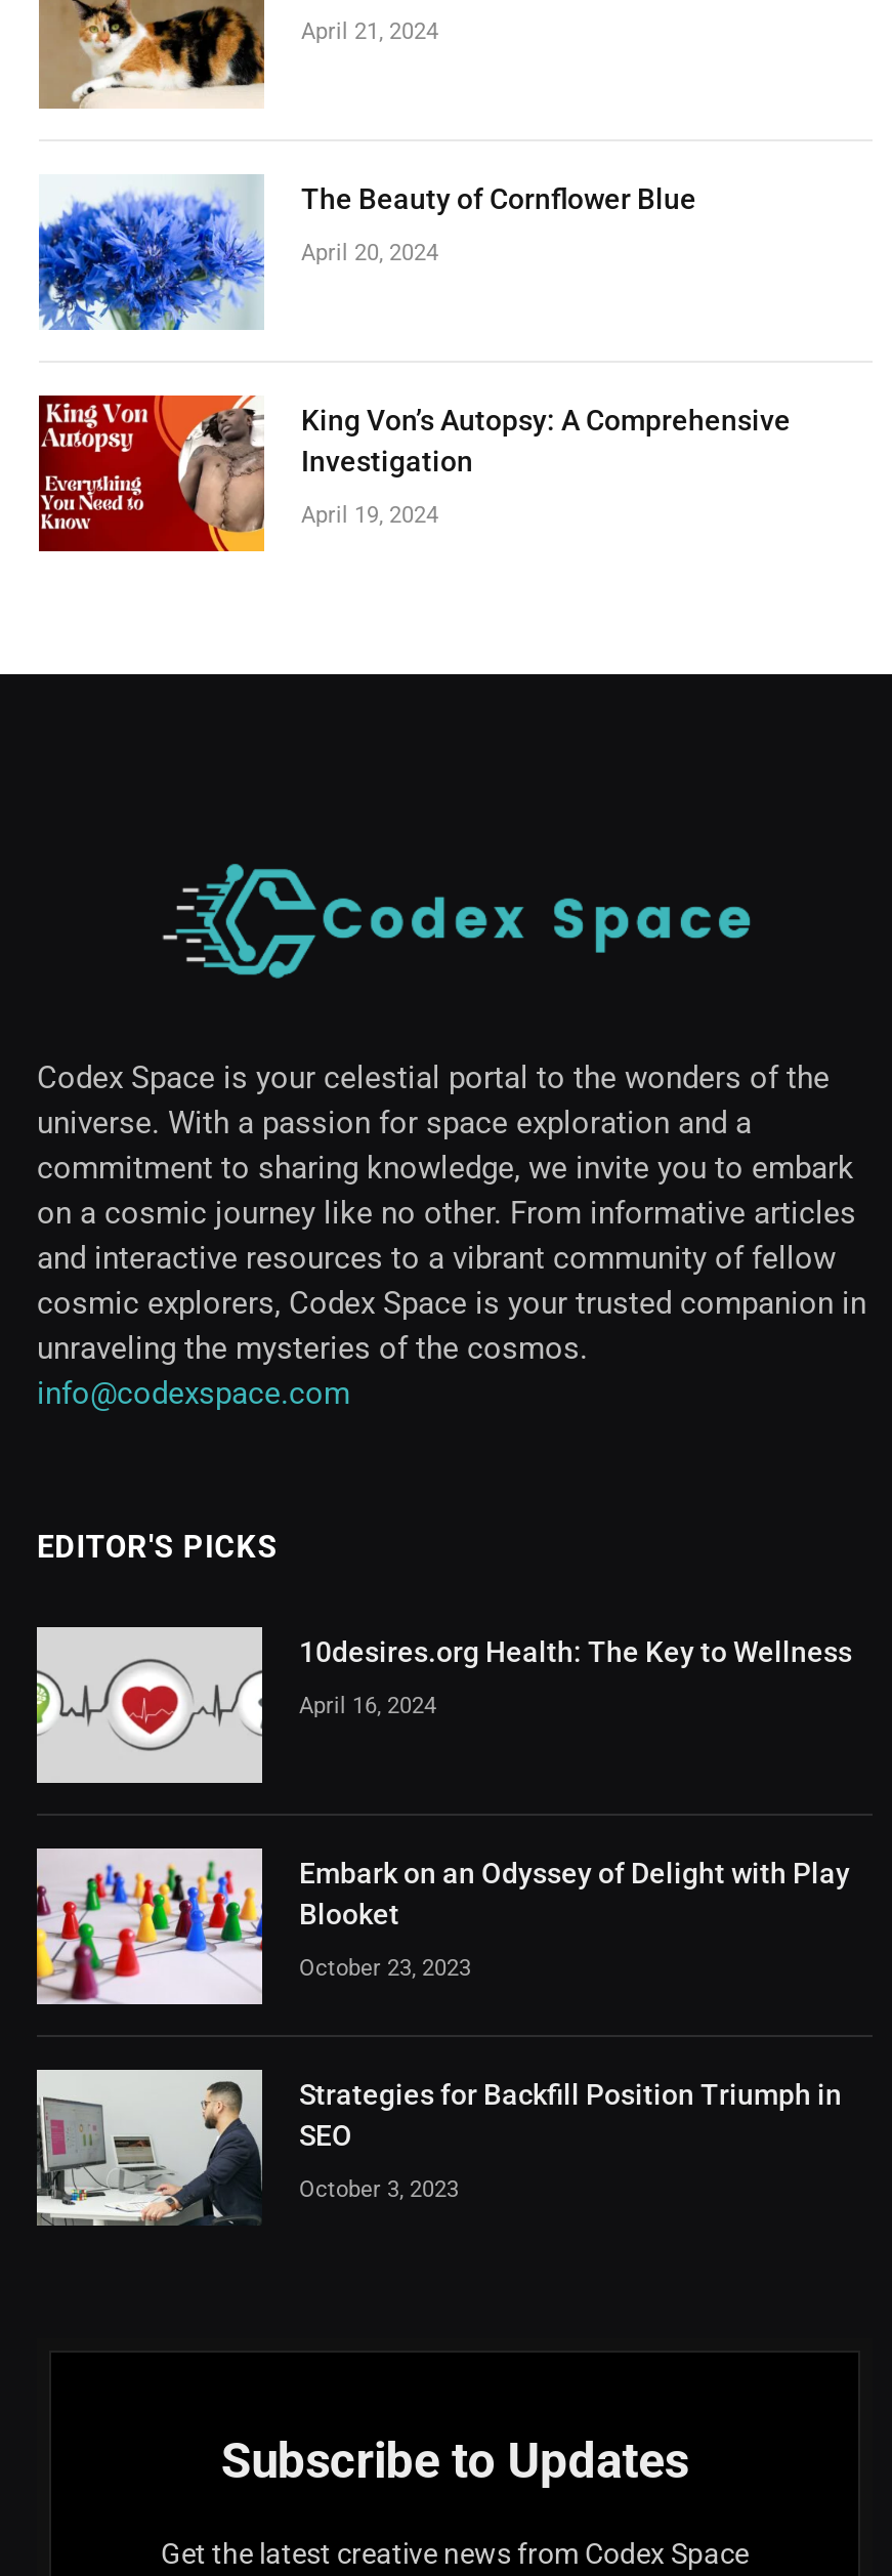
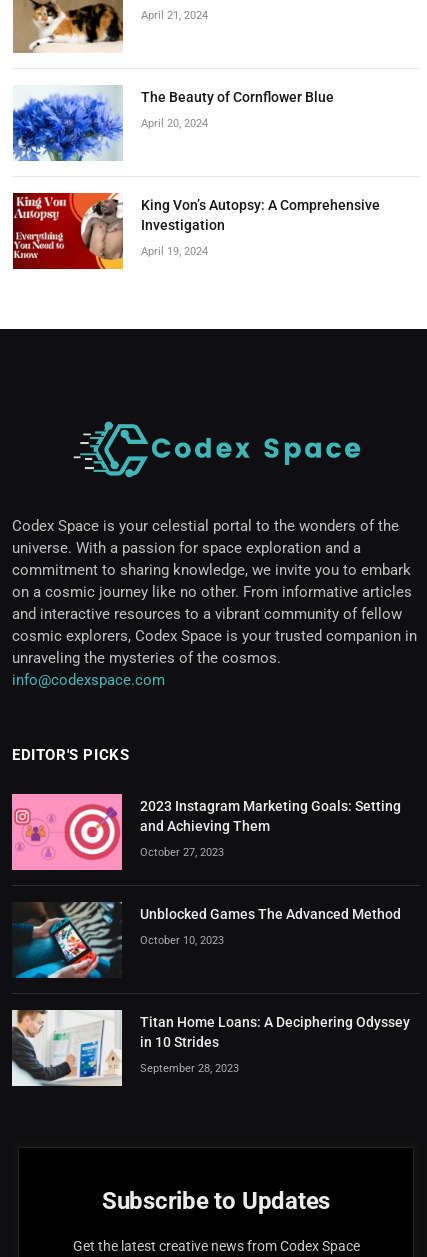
- [image]
- 10desires.org Health: The Key to Wellness
+ [image]
+ 2023 Instagram Marketing Goals: Setting
+ and Achieving Them

- April 16, 2024
+ October 27, 2023

- [image]
- Embark on an Odyssey of Delight with Play
- Blooket
+ [image]
+ Unblocked Games The Advanced Method

- October 23, 2023
+ October 10, 2023

- [image]
- Strategies for Backfill Position Triumph in
- SEO
+ [image]
+ Titan Home Loans: A Deciphering Odyssey
+ in 10 Strides

- October 3, 2023
+ September 28, 2023
